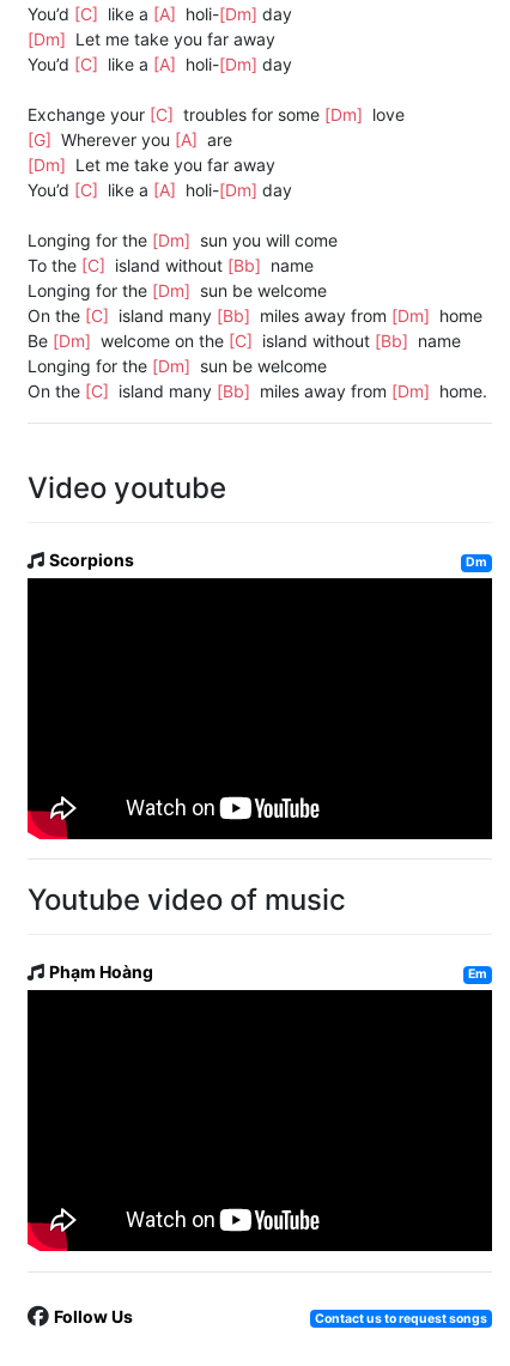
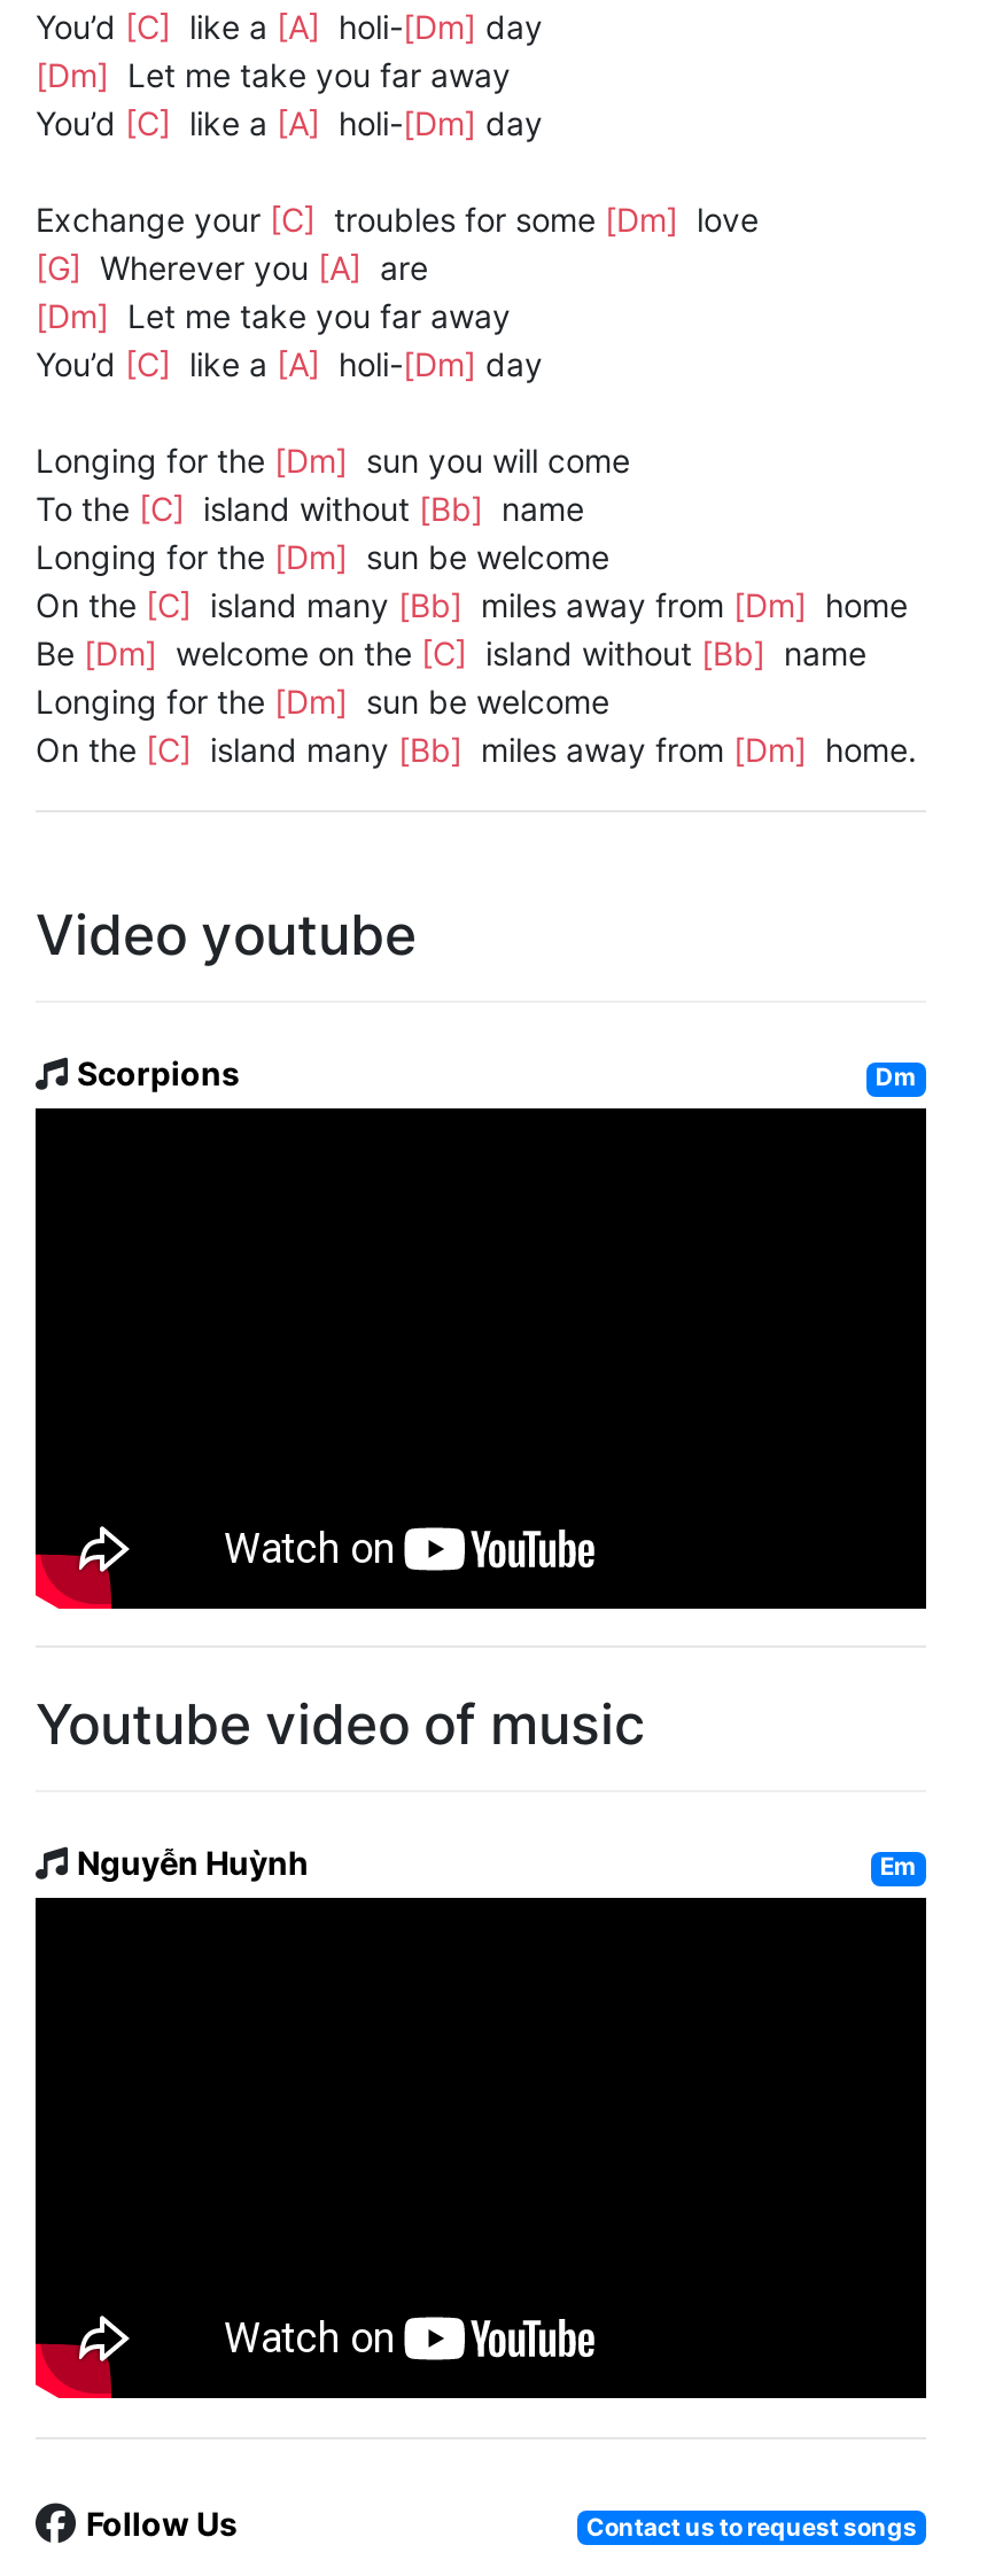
- Phạm Hoàng
+ Nguyễn Huỳnh
